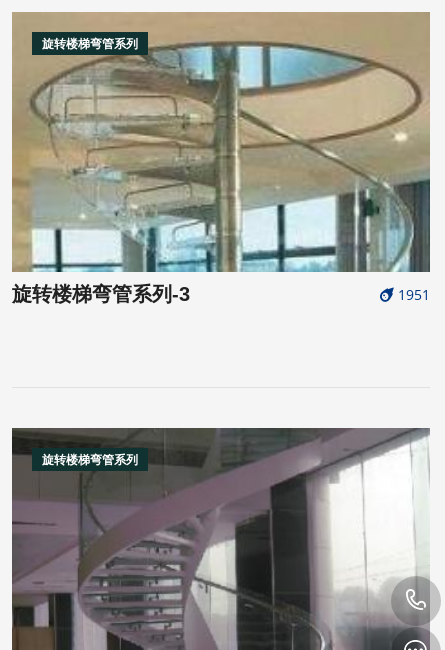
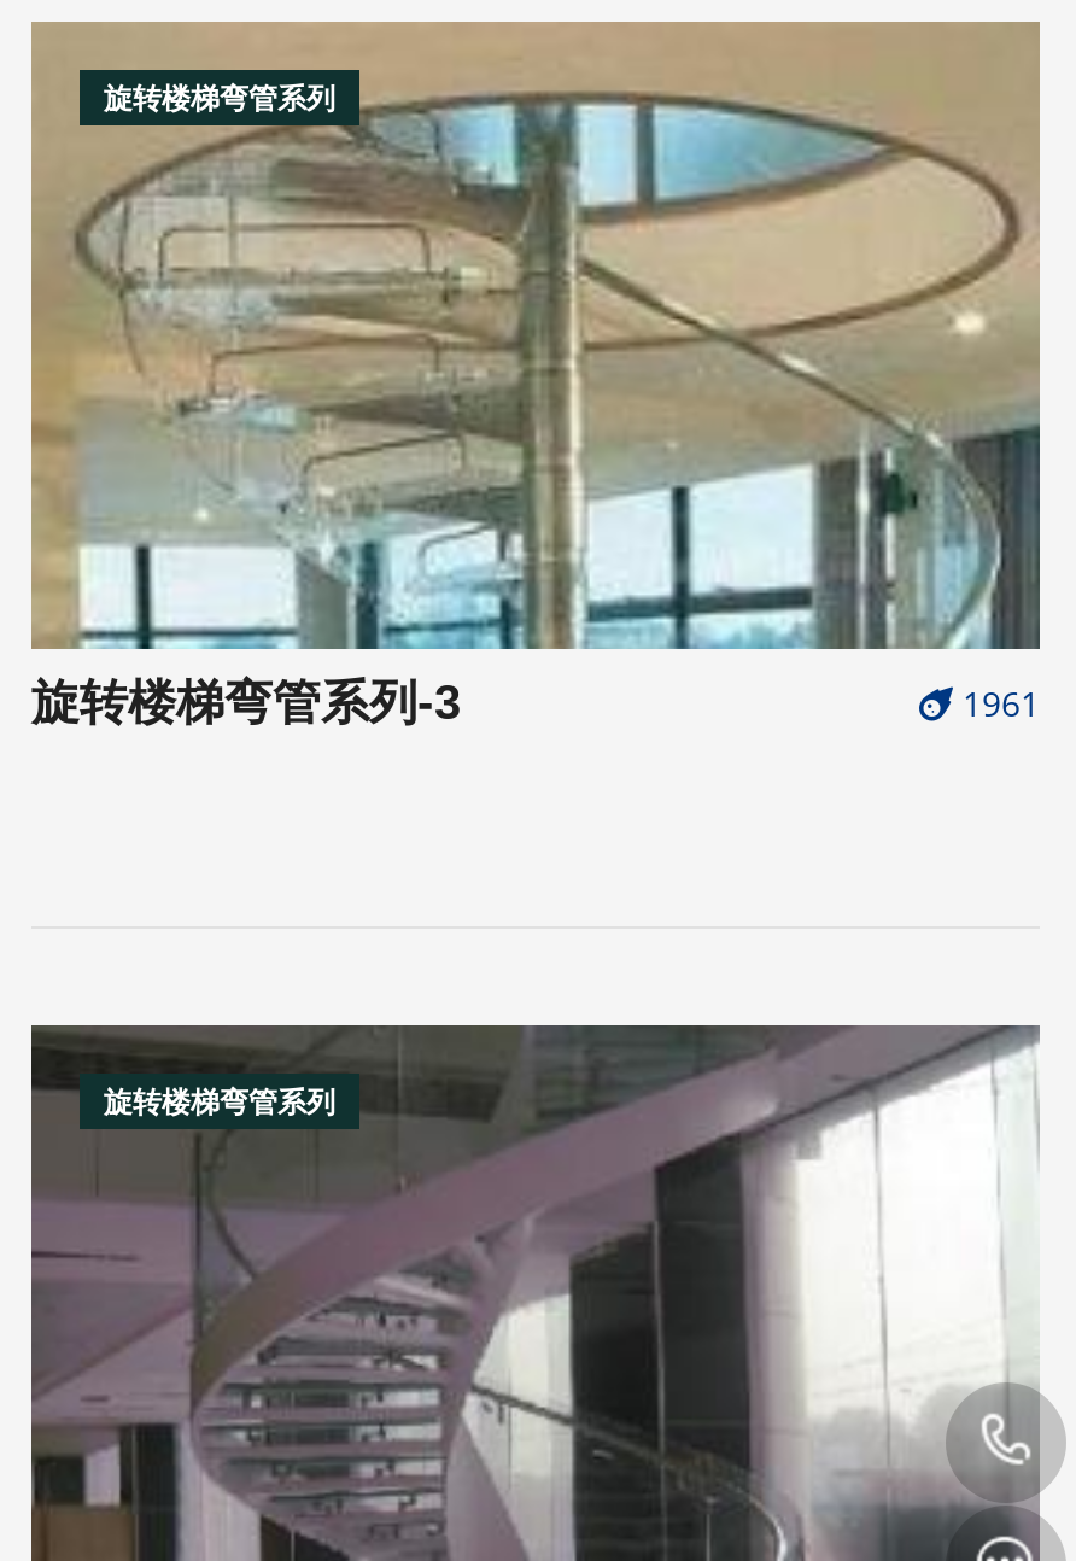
- 1951
+ 1961
